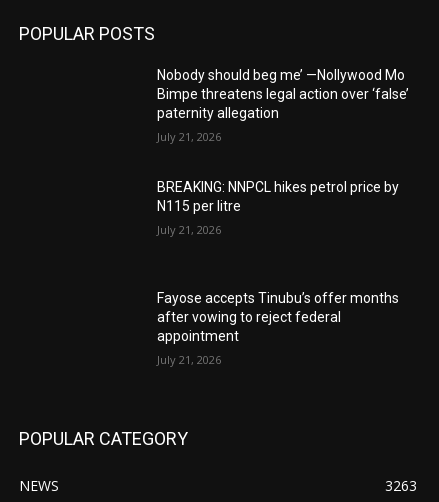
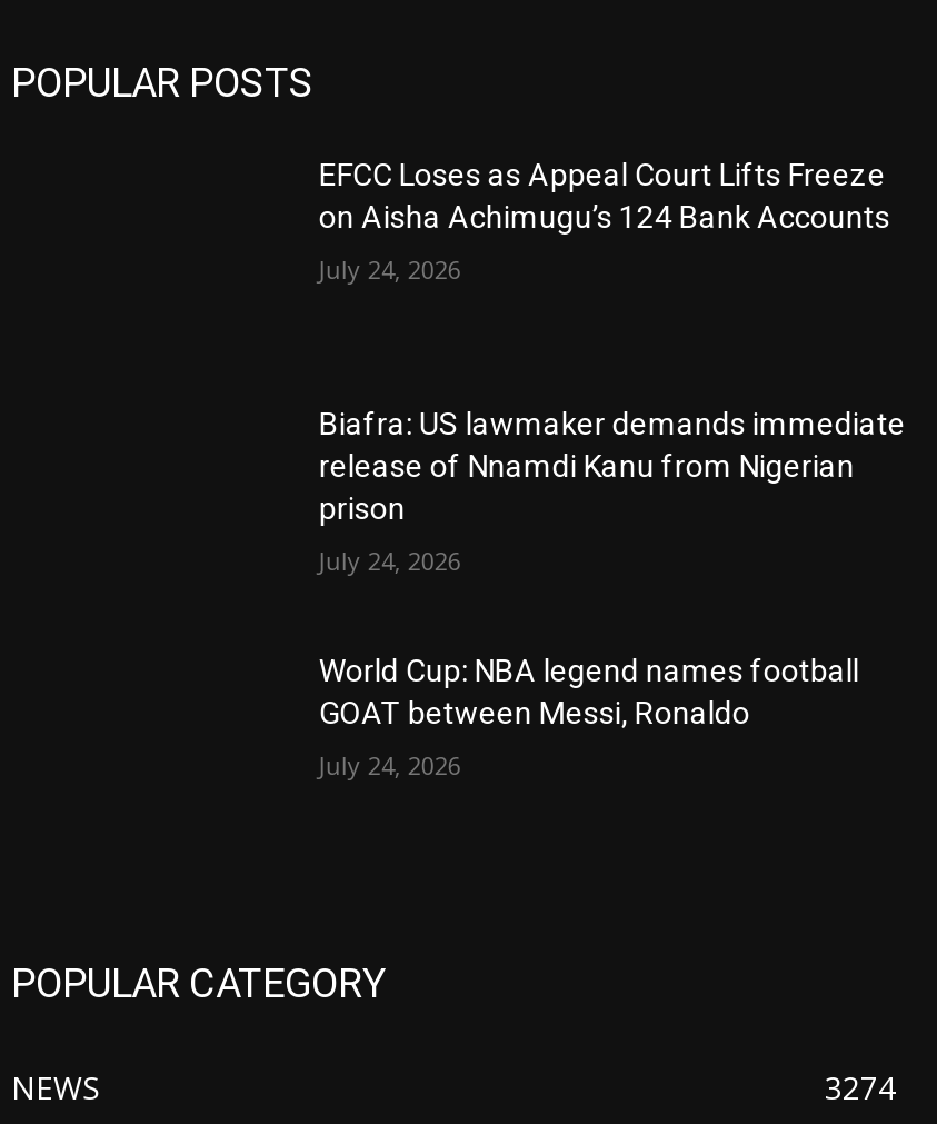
- Nobody should beg me’ —Nollywood Mo
- Bimpe threatens legal action over ‘false’
- paternity allegation
+ EFCC Loses as Appeal Court Lifts Freeze
+ on Aisha Achimugu’s 124 Bank Accounts

- July 21, 2026
+ July 24, 2026

- BREAKING: NNPCL hikes petrol price by
- N115 per litre
+ Biafra: US lawmaker demands immediate
+ release of Nnamdi Kanu from Nigerian
+ prison

- July 21, 2026
+ July 24, 2026

- Fayose accepts Tinubu’s offer months
- after vowing to reject federal
- appointment
+ World Cup: NBA legend names football
+ GOAT between Messi, Ronaldo

- July 21, 2026
+ July 24, 2026

- 3263
+ 3274
